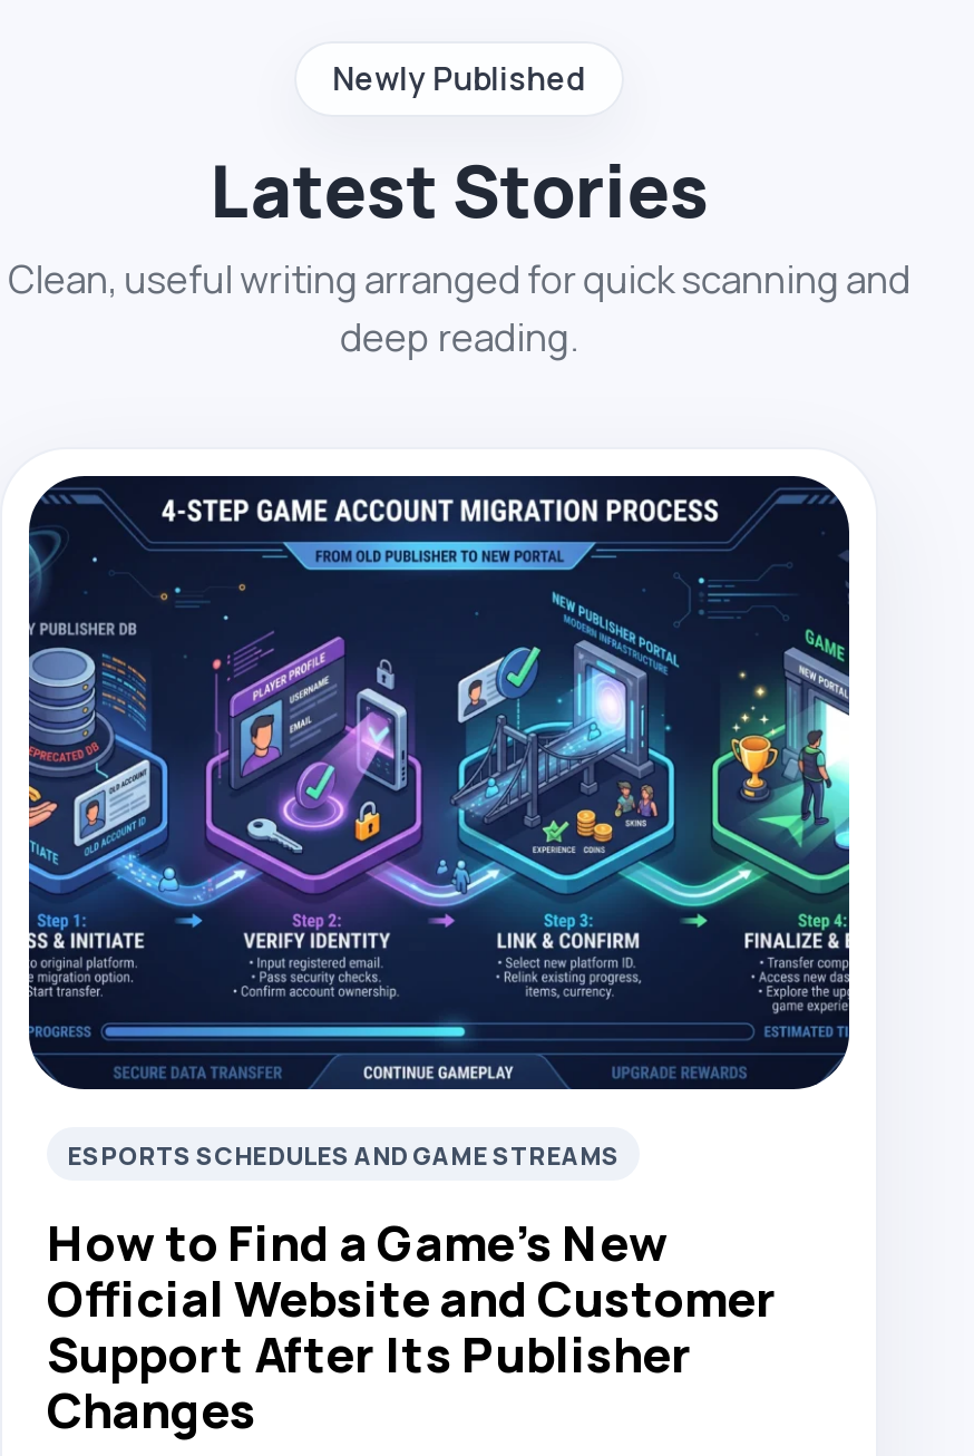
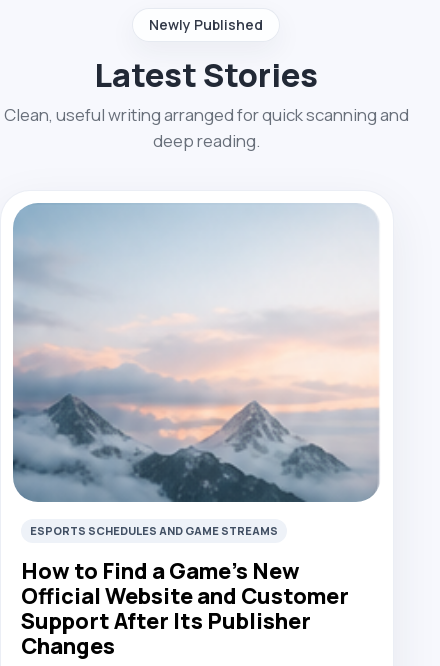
- [image]
+ [image]
